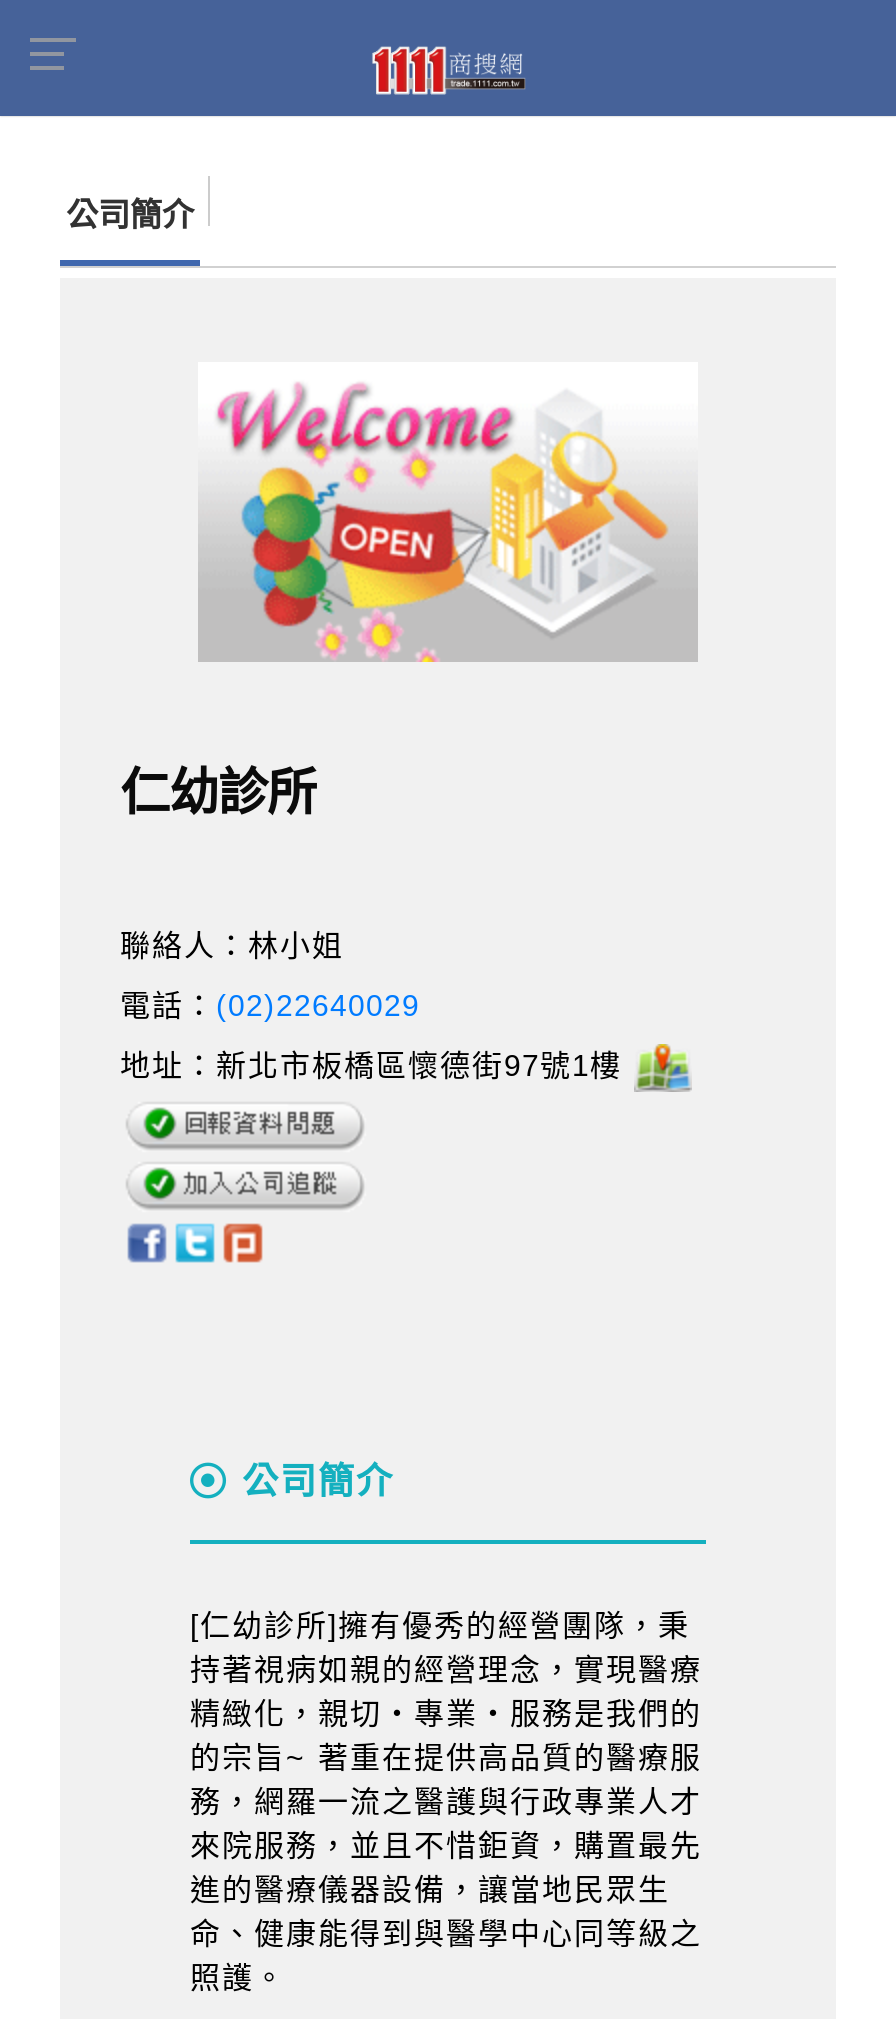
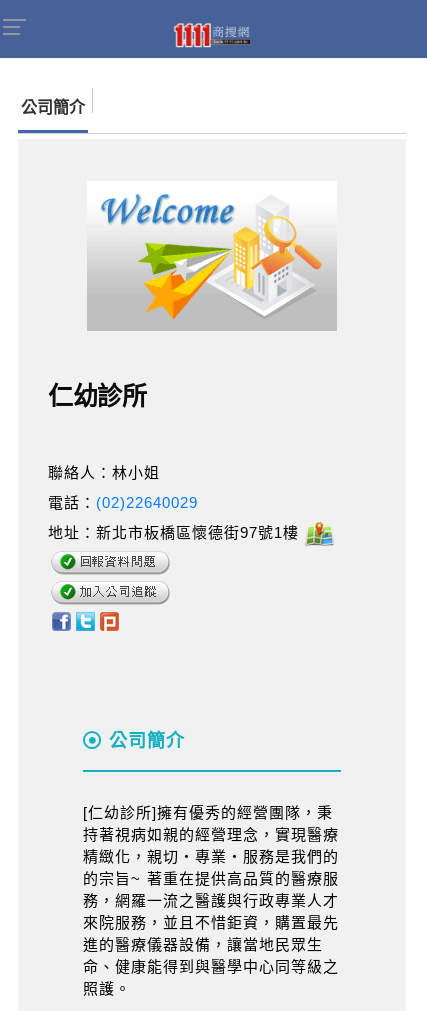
- [image]
+ [image]
